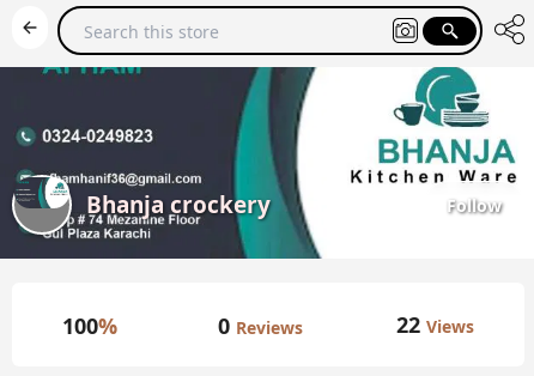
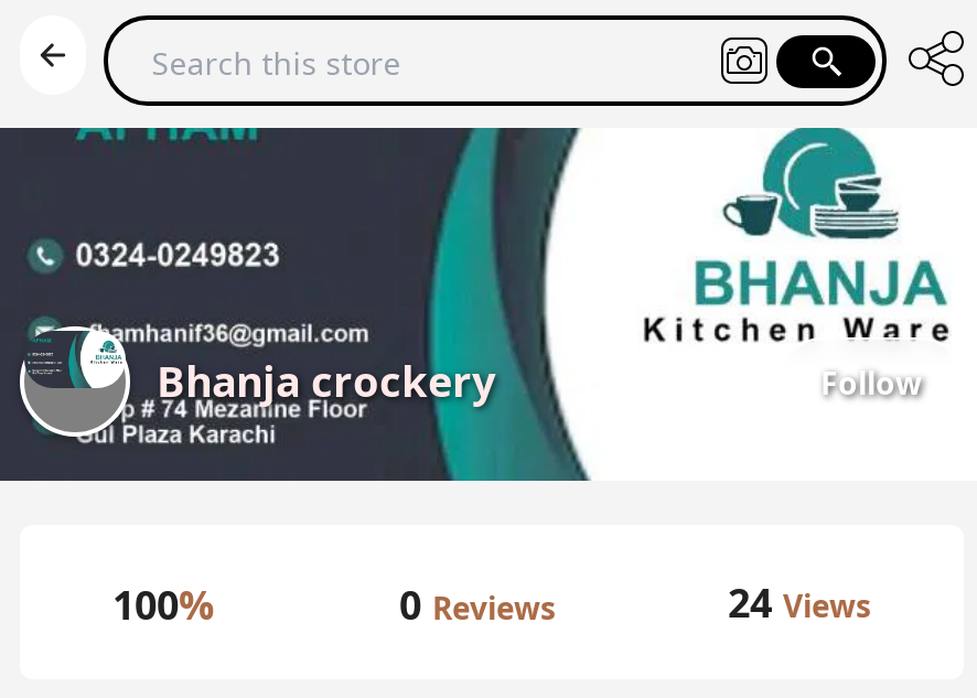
- 22 Views
+ 24 Views
